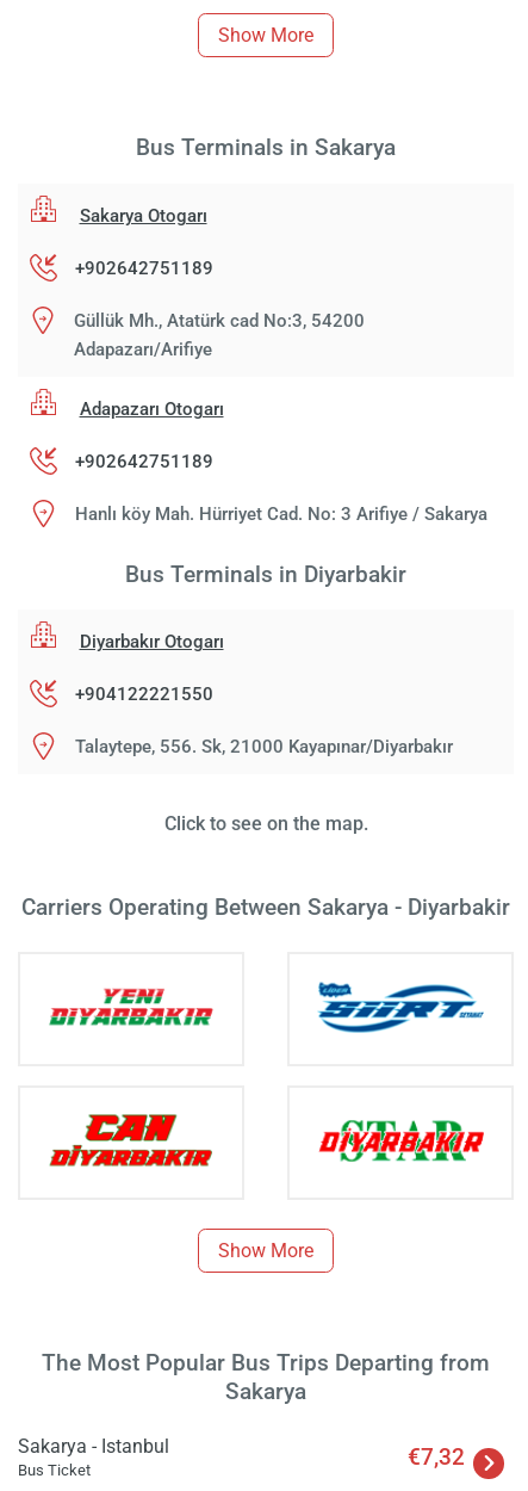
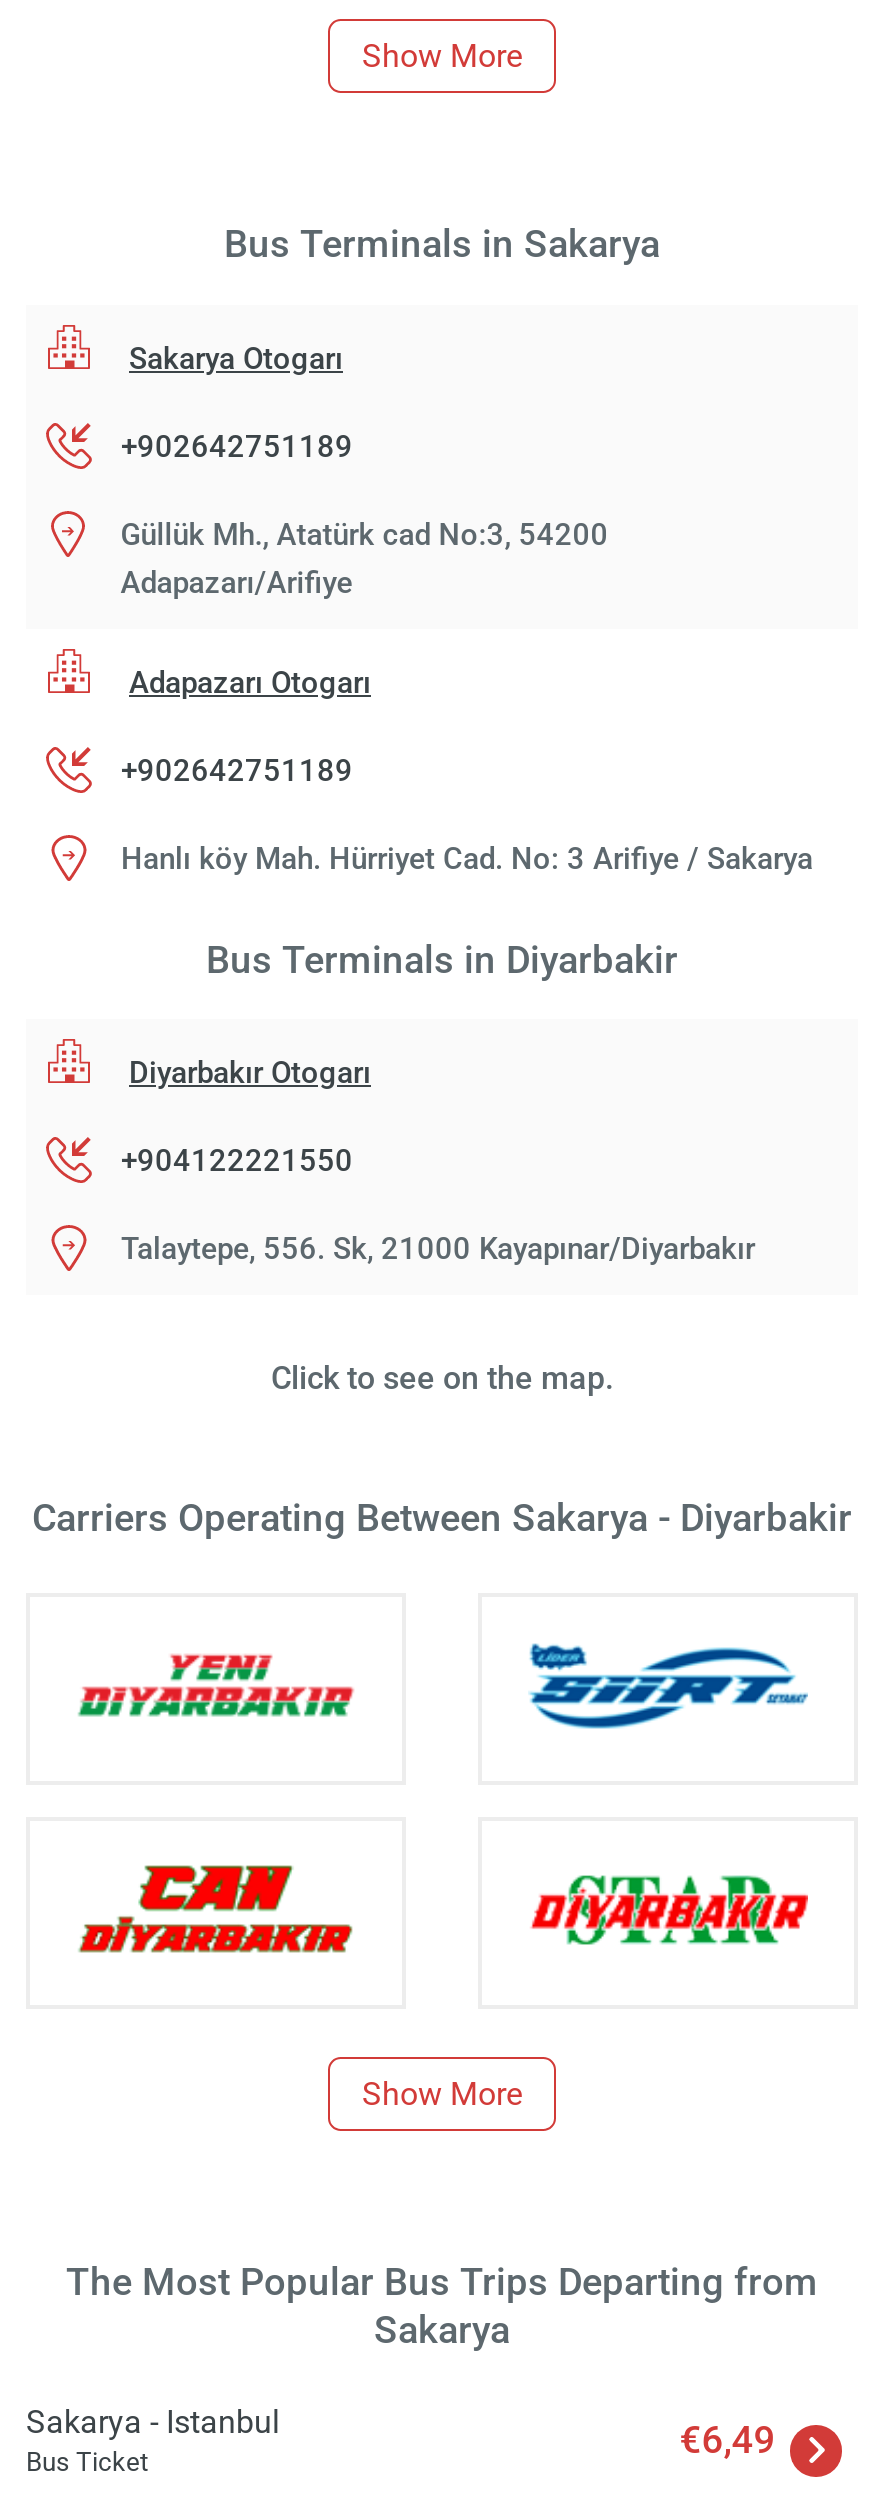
- €7,32
+ €6,49
